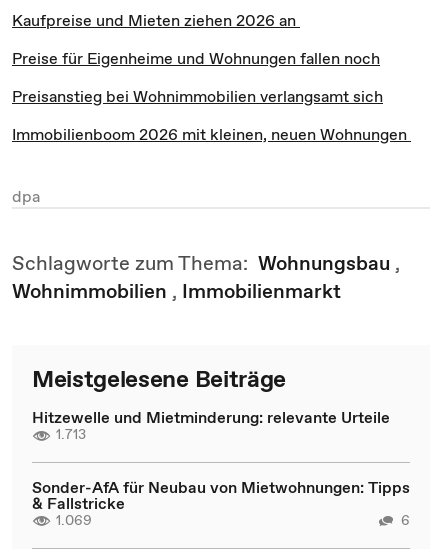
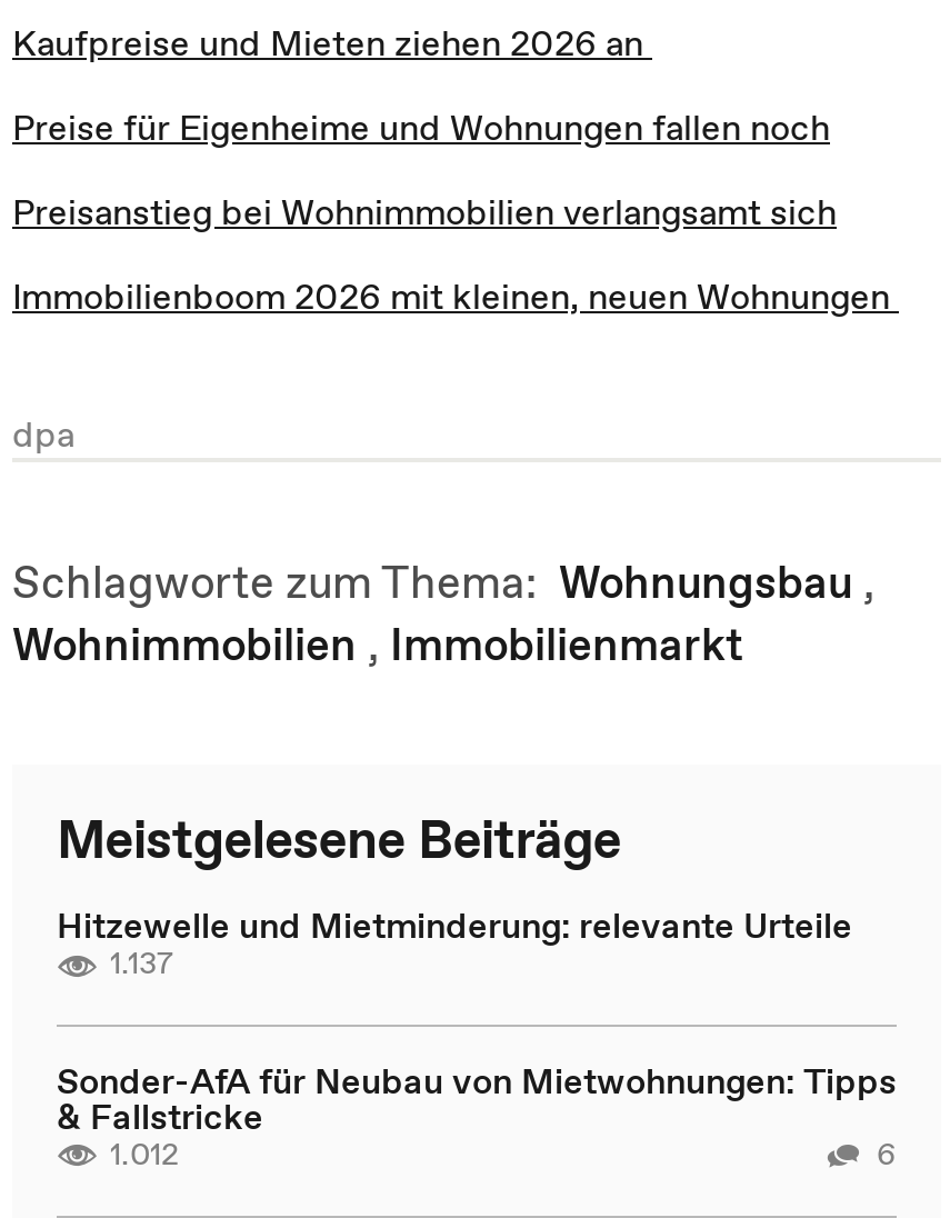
- 1.713
+ 1.137

- 1.069
+ 1.012
